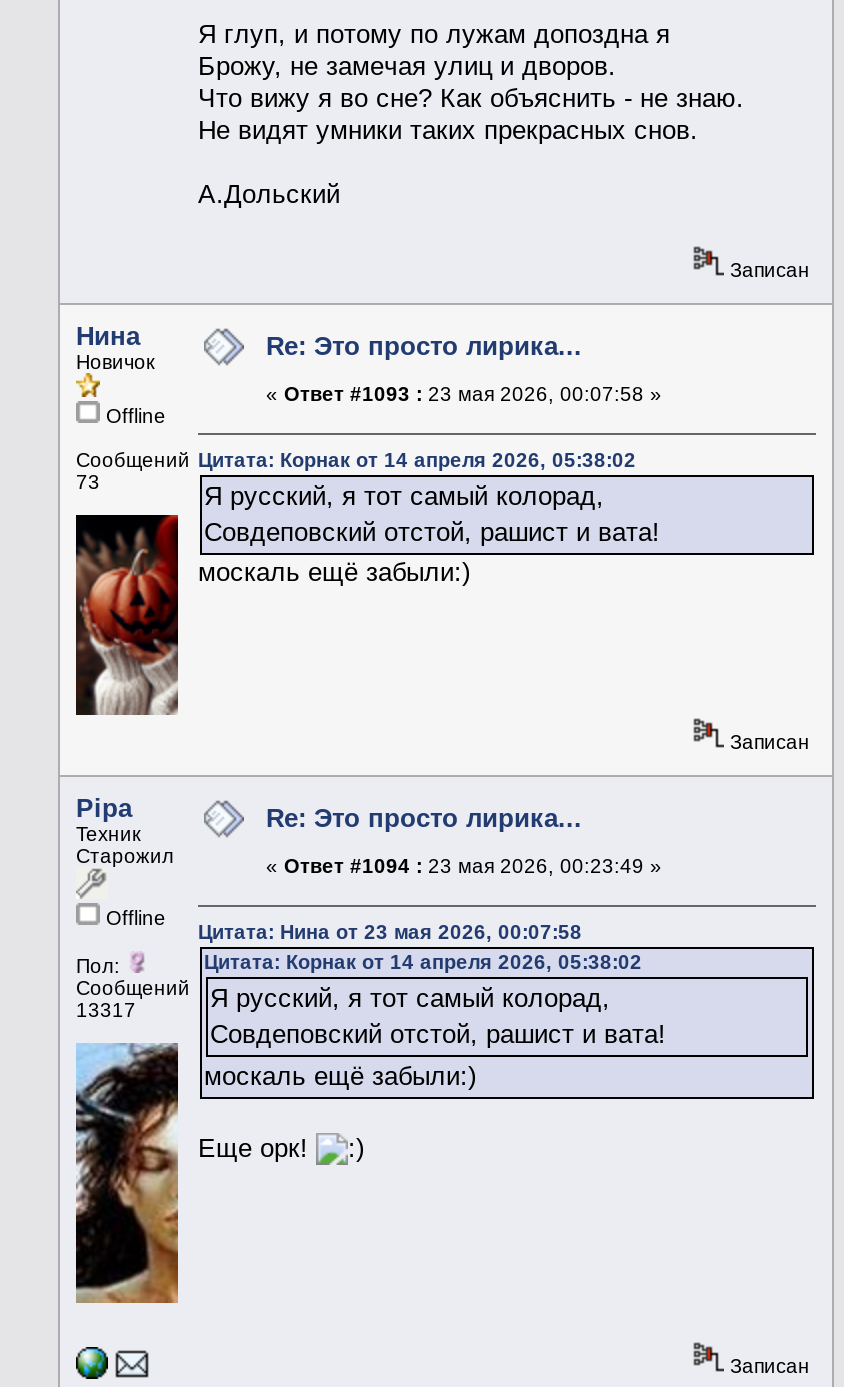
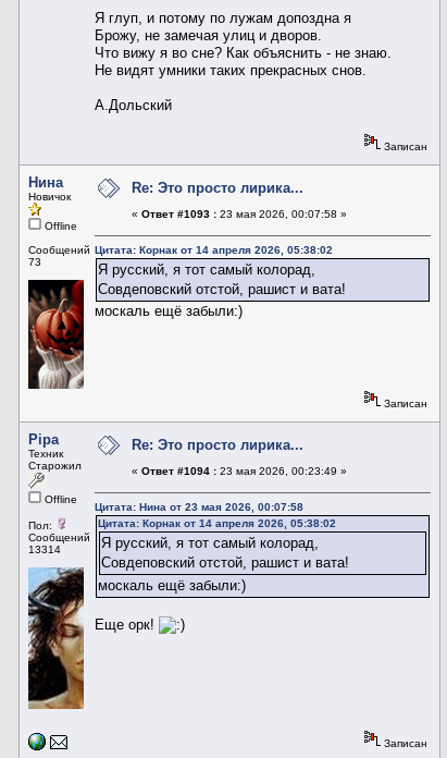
- 13317
+ 13314
